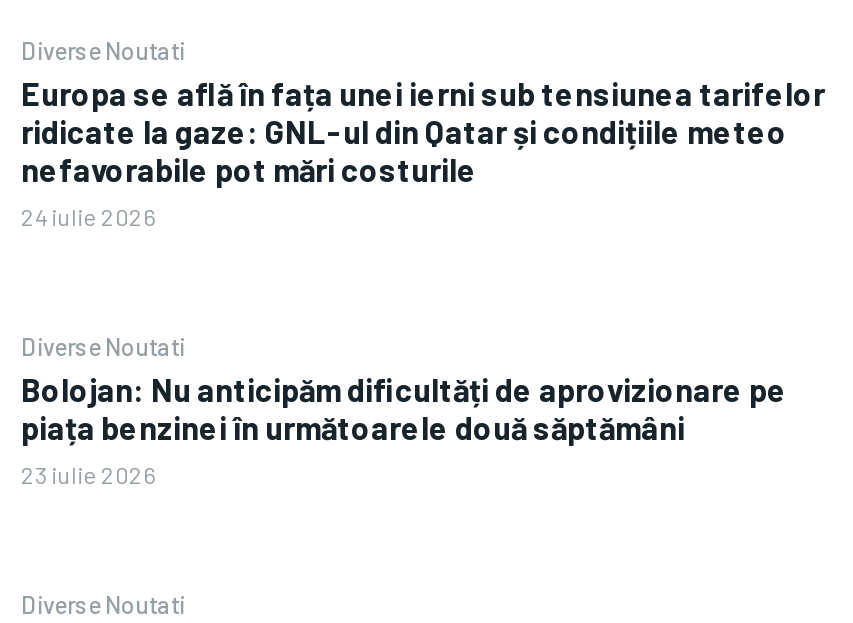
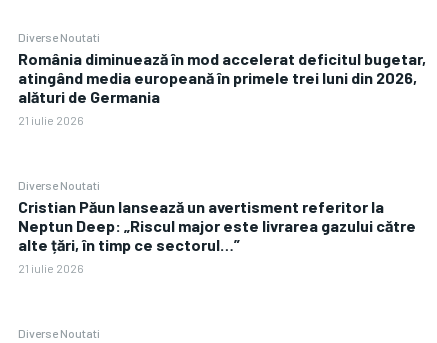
- Europa se află în fața unei ierni sub tensiunea tarifelor
- ridicate la gaze: GNL-ul din Qatar și condițiile meteo
- nefavorabile pot mări costurile
- 24 iulie 2026
+ România diminuează în mod accelerat deficitul bugetar,
+ atingând media europeană în primele trei luni din 2026,
+ alături de Germania
+ 21 iulie 2026

- Bolojan: Nu anticipăm dificultăți de aprovizionare pe
- piața benzinei în următoarele două săptămâni
- 23 iulie 2026
+ Cristian Păun lansează un avertisment referitor la
+ Neptun Deep: „Riscul major este livrarea gazului către
+ alte țări, în timp ce sectorul…”
+ 21 iulie 2026
